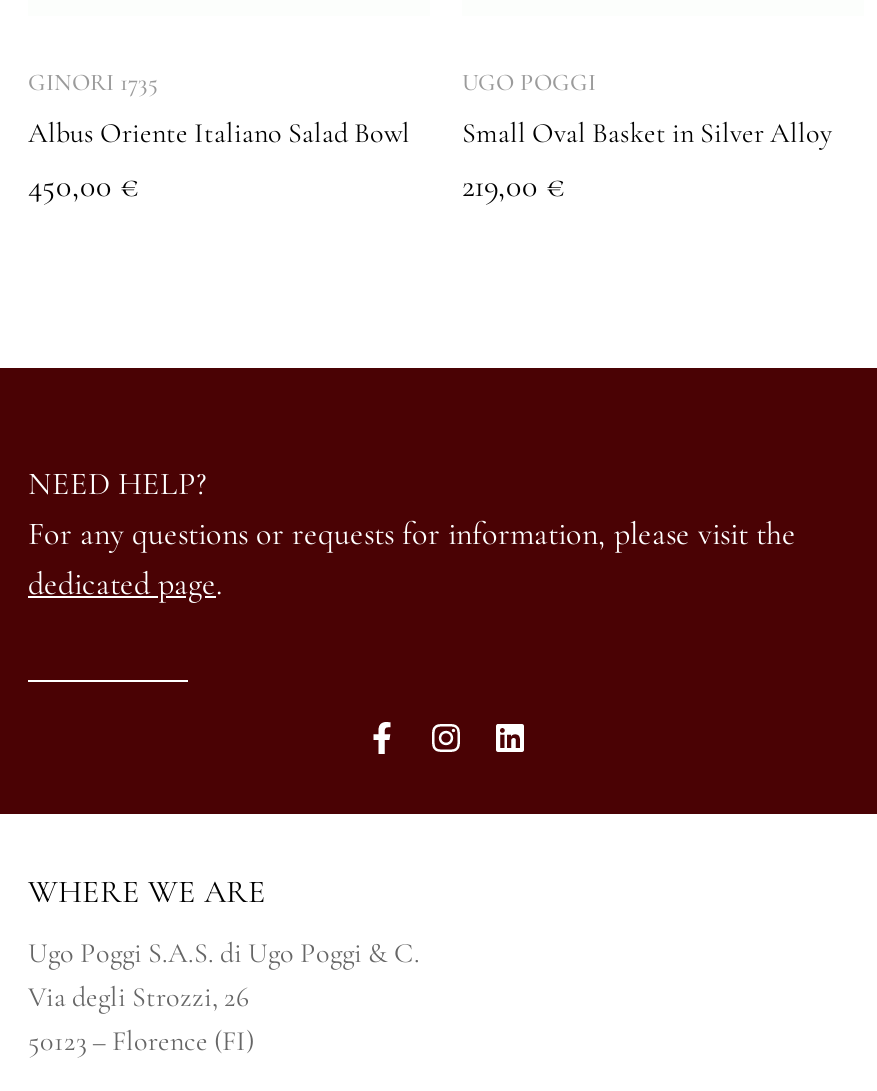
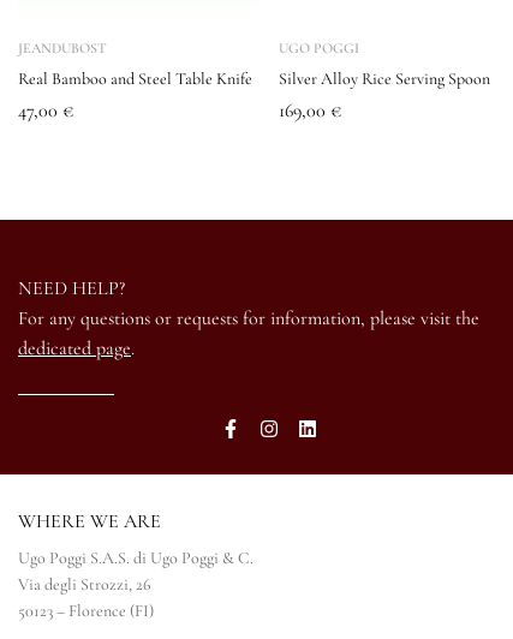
- GINORI 1735
+ JEANDUBOST

- Albus Oriente Italiano Salad Bowl
- 450,00 €
+ Real Bamboo and Steel Table Knife
+ 47,00 €

- Small Oval Basket in Silver Alloy
- 219,00 €
+ Silver Alloy Rice Serving Spoon
+ 169,00 €
